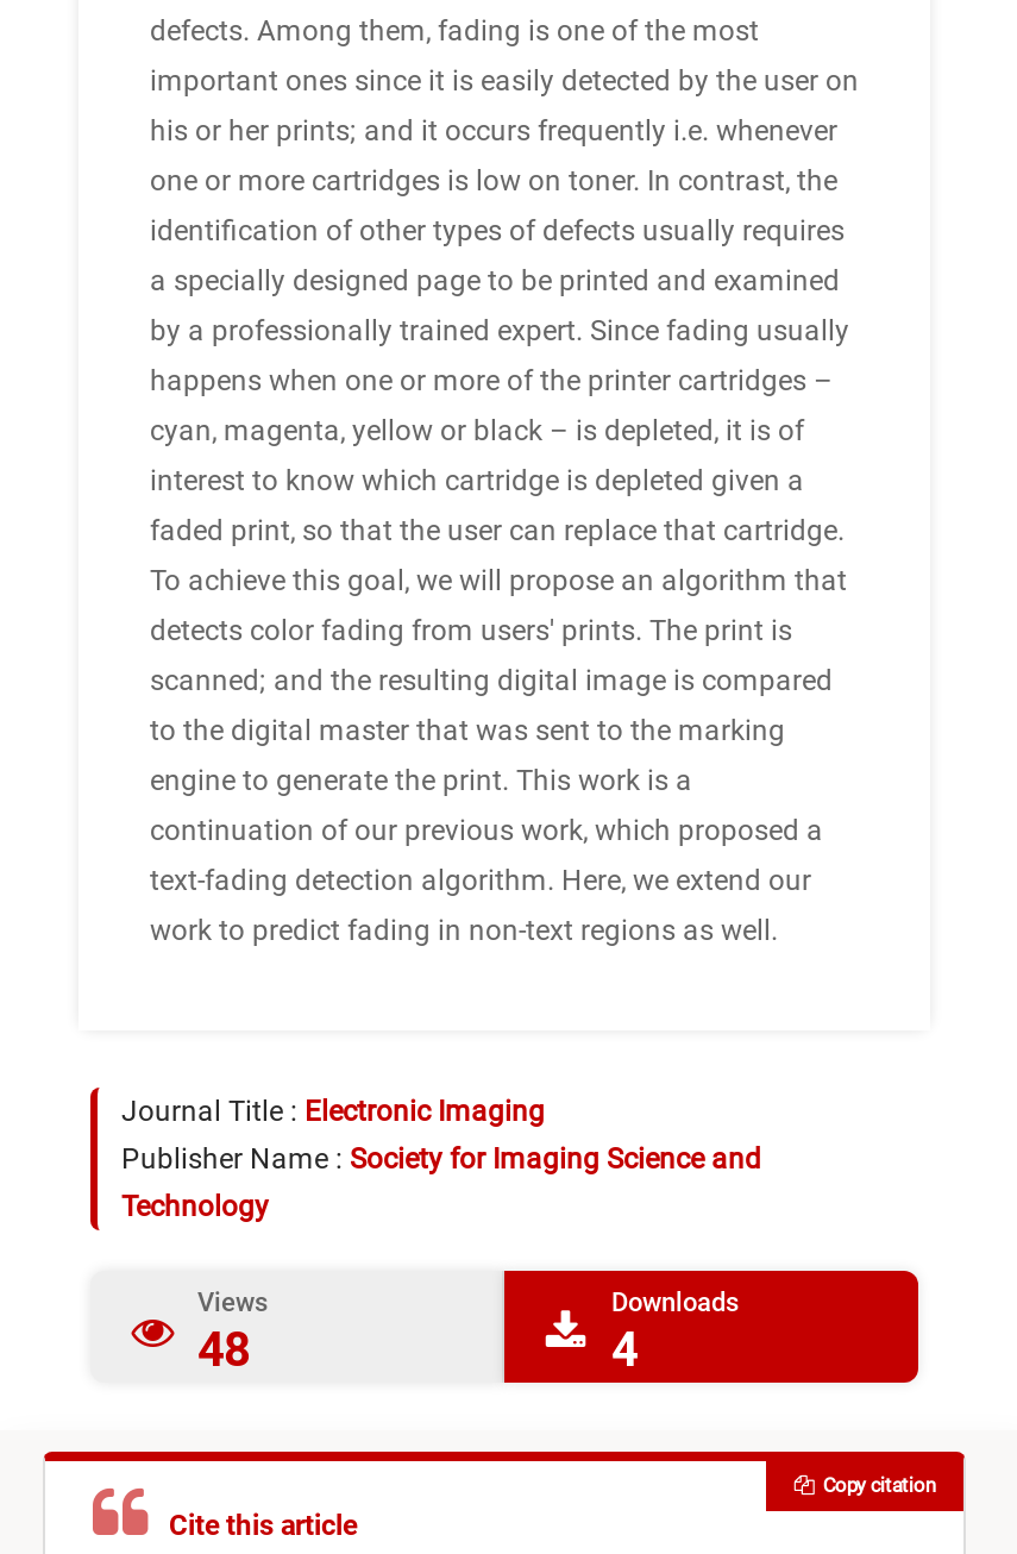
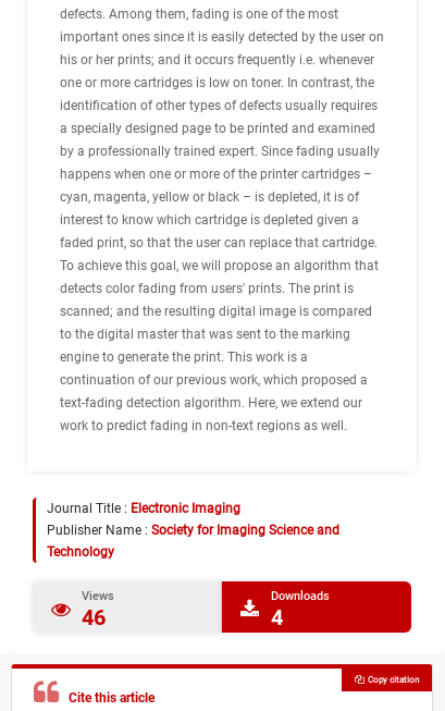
- 48
+ 46
